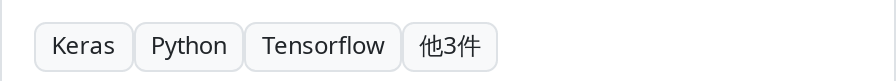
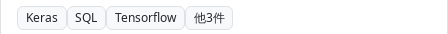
- Python
+ SQL
